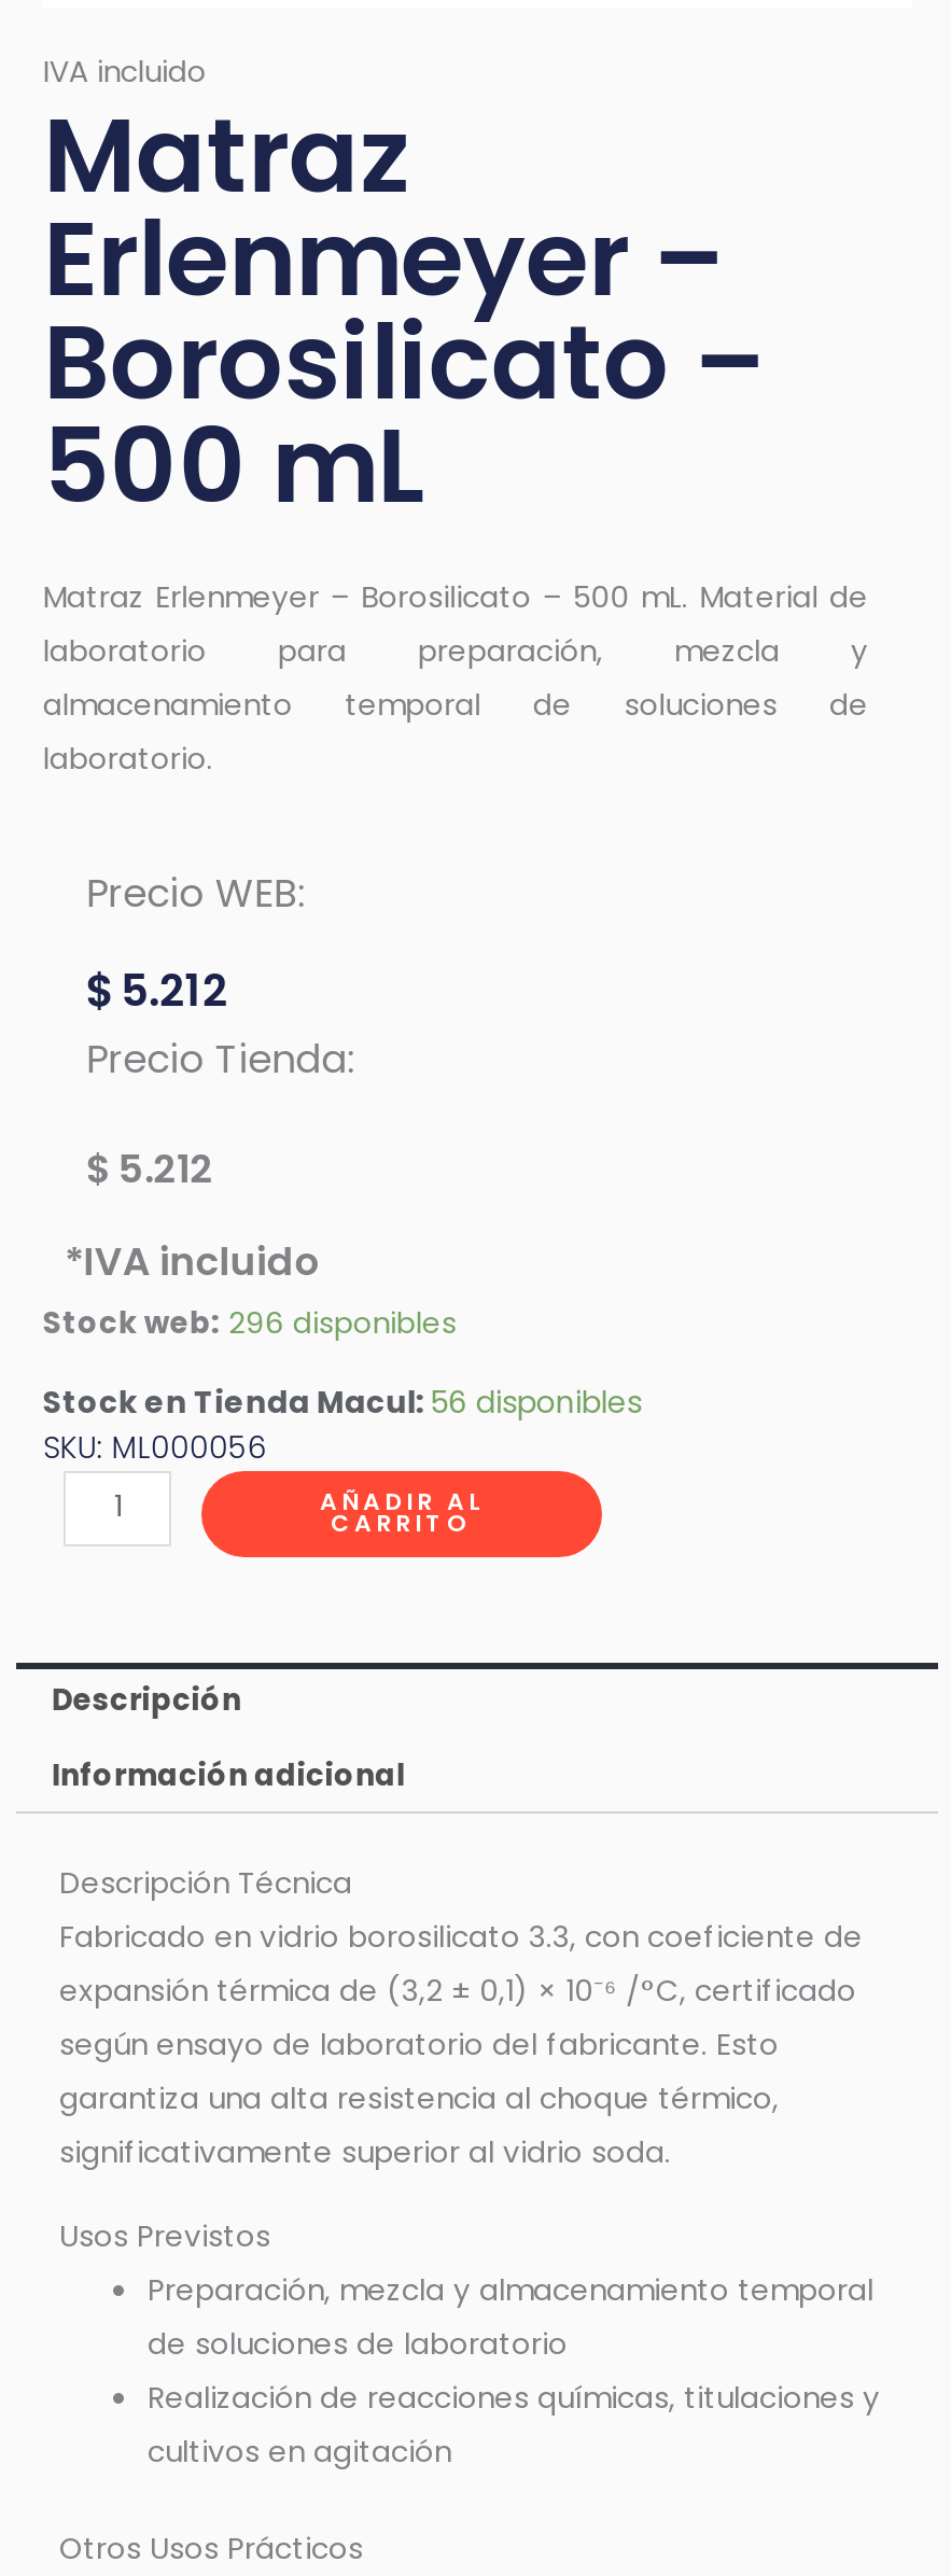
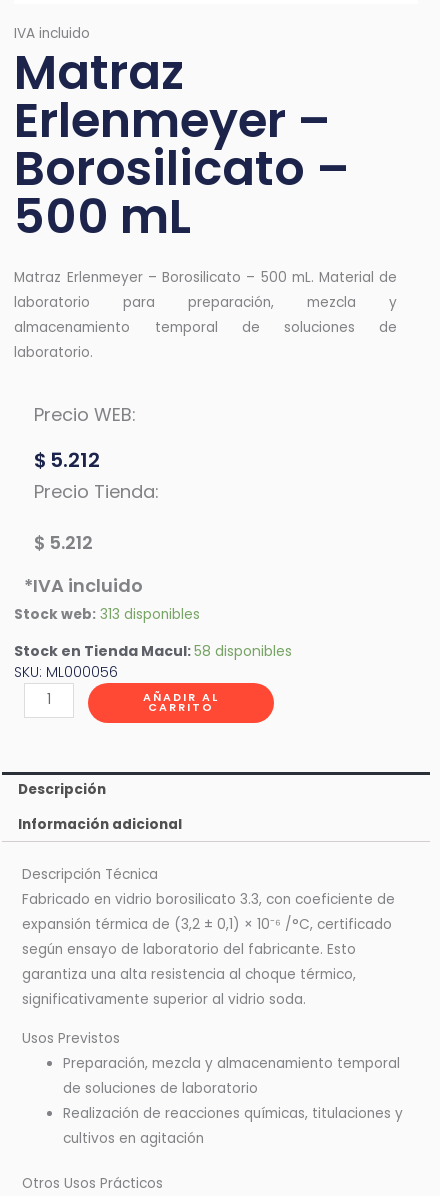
- Stock web: 296 disponibles
+ Stock web: 313 disponibles

- Stock en Tienda Macul: 56 disponibles
+ Stock en Tienda Macul: 58 disponibles
